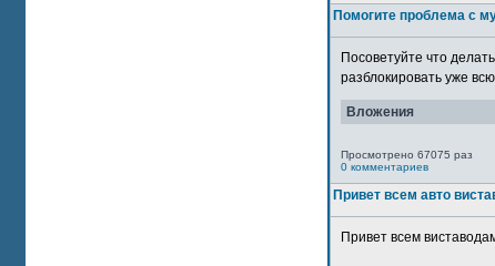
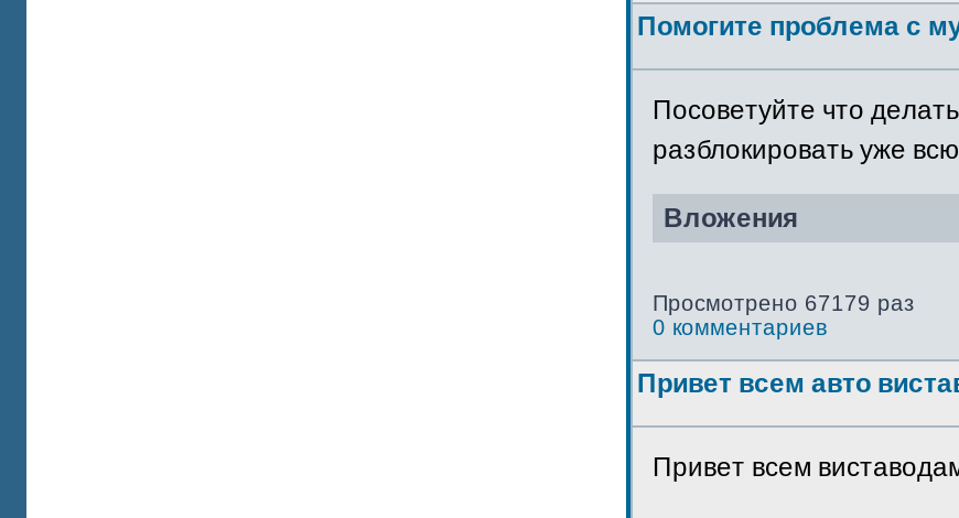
- Просмотрено 67075 раз
+ Просмотрено 67179 раз
